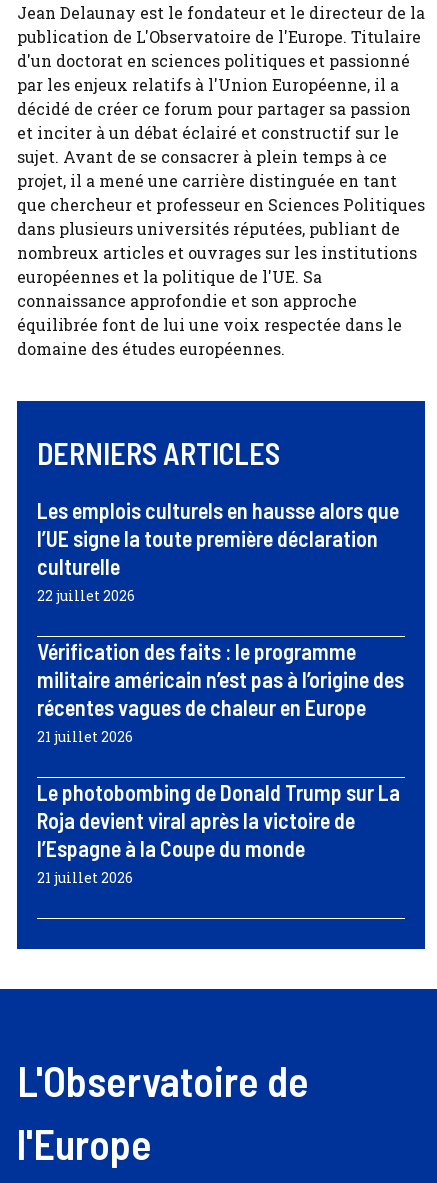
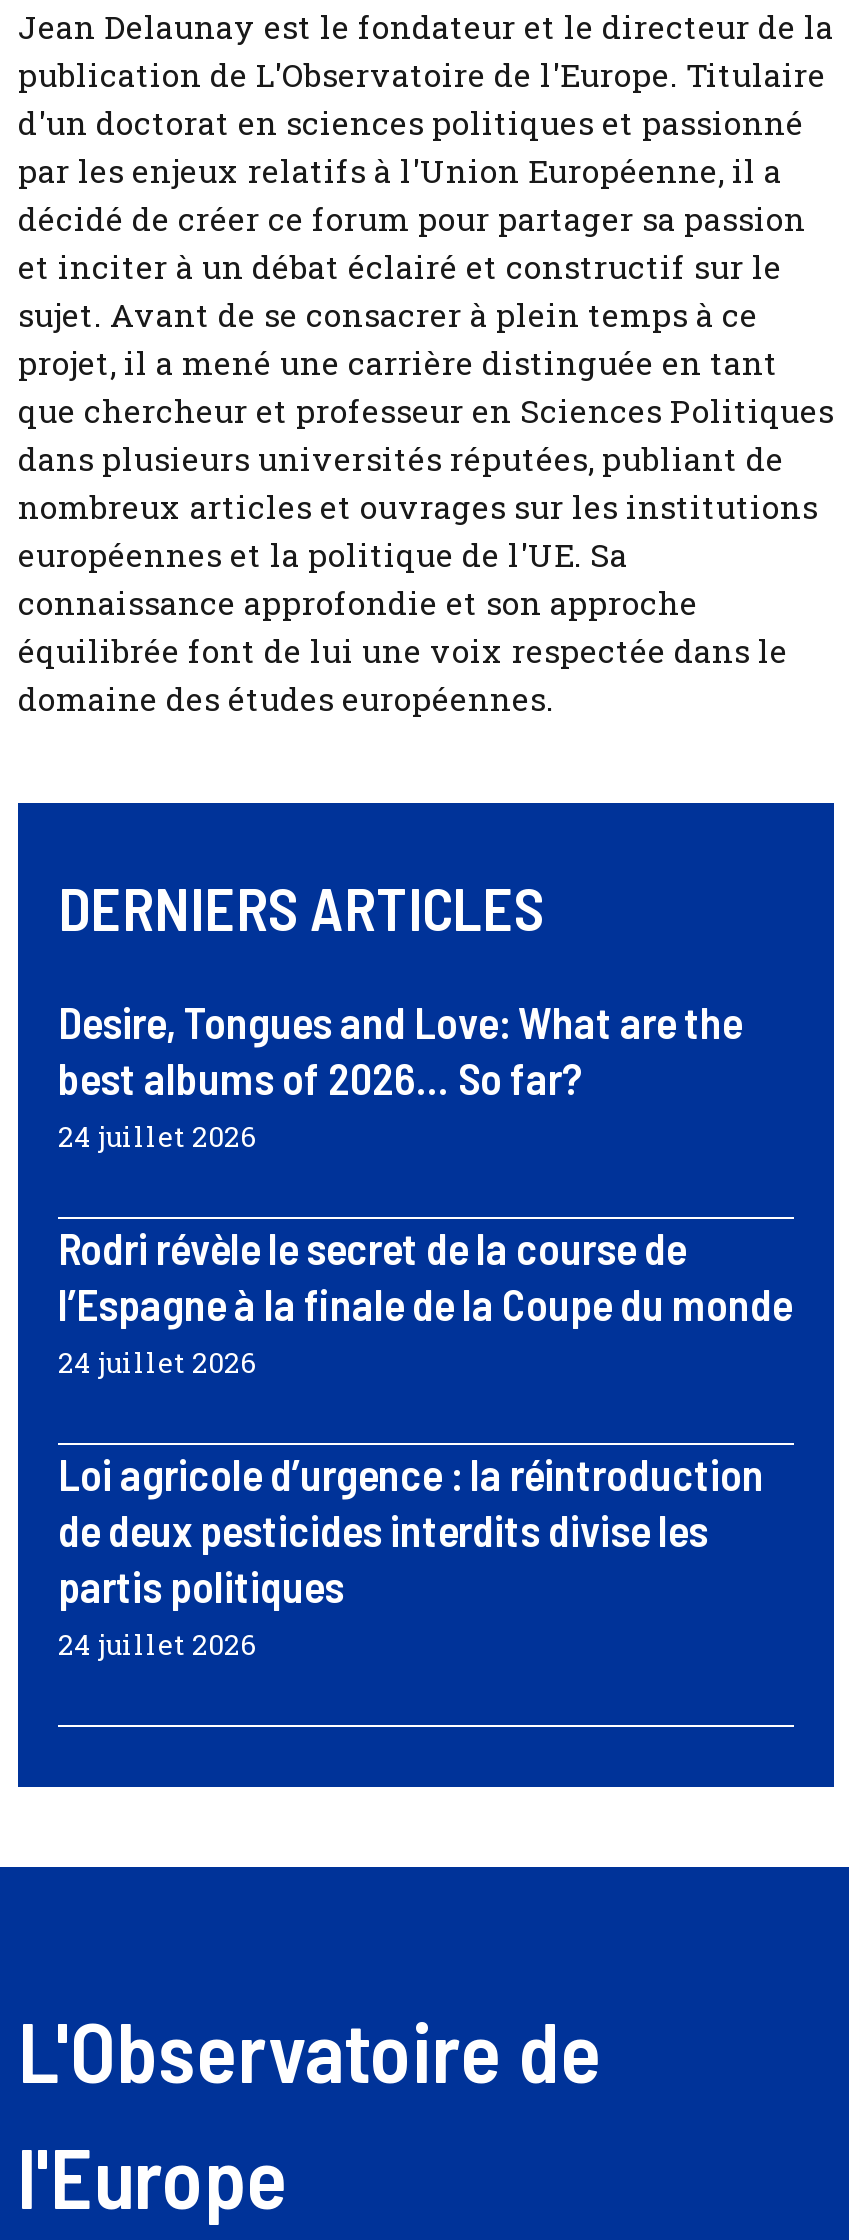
- Les emplois culturels en hausse alors que
- l’UE signe la toute première déclaration
- culturelle
- 22 juillet 2026
+ Desire, Tongues and Love: What are the
+ best albums of 2026… So far?
+ 24 juillet 2026

- Vérification des faits : le programme
- militaire américain n’est pas à l’origine des
- récentes vagues de chaleur en Europe
- 21 juillet 2026
+ Rodri révèle le secret de la course de
+ l’Espagne à la finale de la Coupe du monde
+ 24 juillet 2026

- Le photobombing de Donald Trump sur La
- Roja devient viral après la victoire de
- l’Espagne à la Coupe du monde
- 21 juillet 2026
+ Loi agricole d’urgence : la réintroduction
+ de deux pesticides interdits divise les
+ partis politiques
+ 24 juillet 2026
